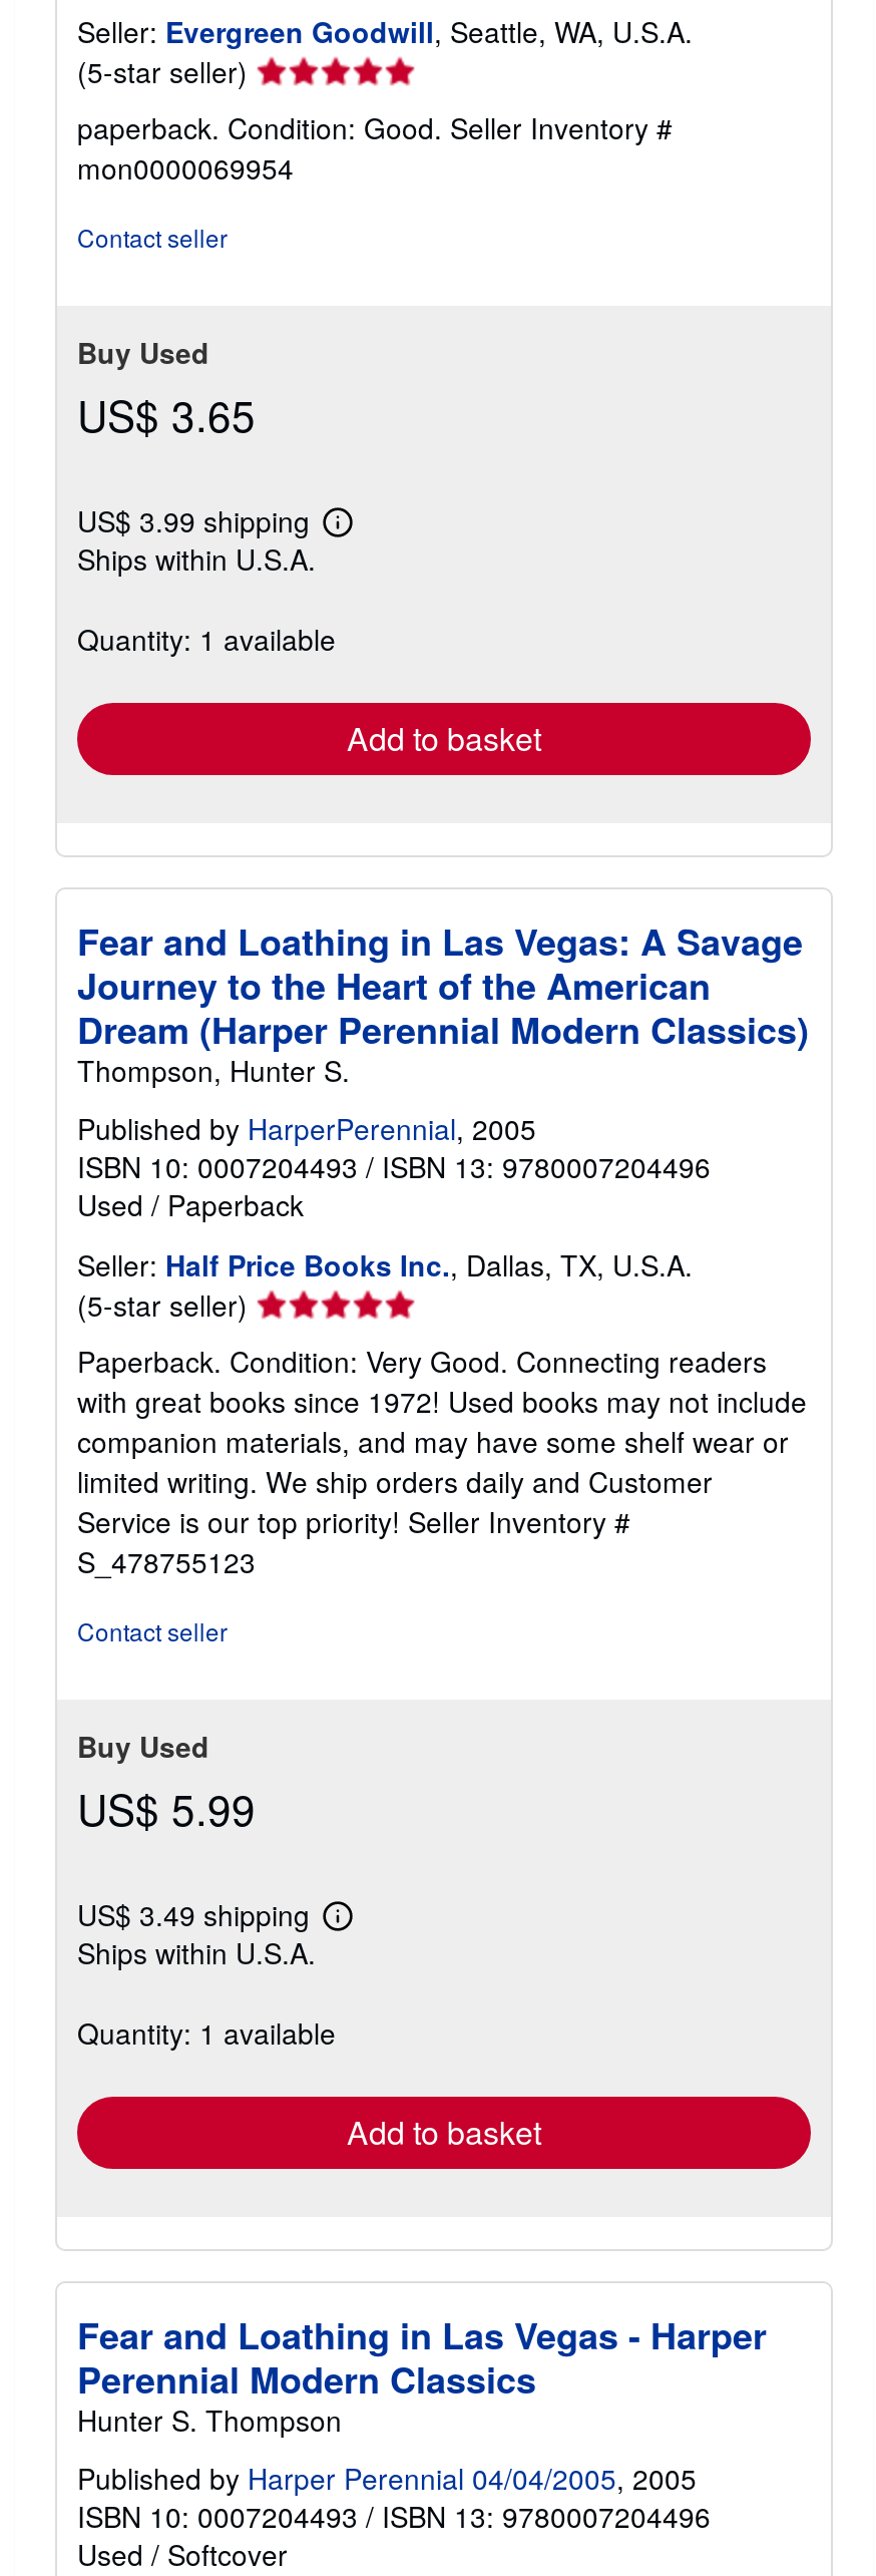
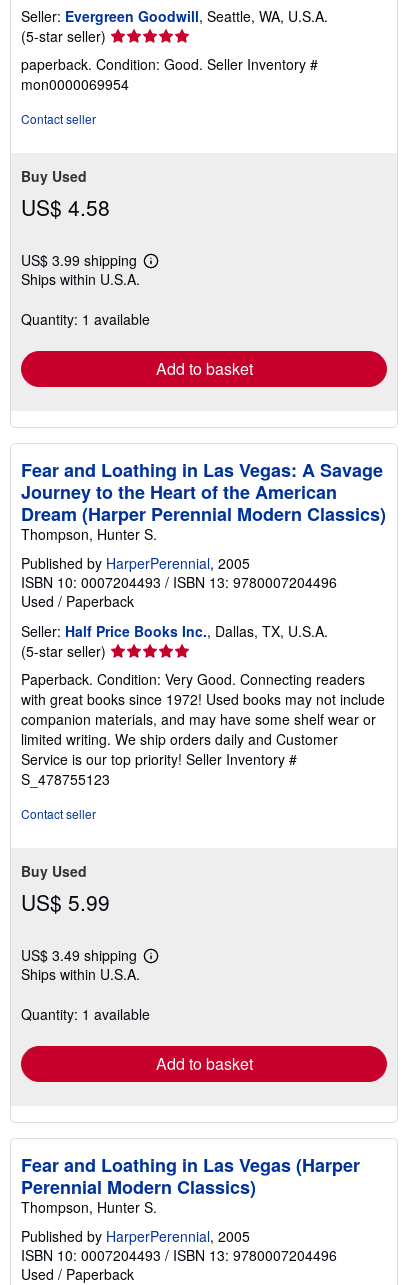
- US$ 3.65
+ US$ 4.58

- Fear and Loathing in Las Vegas - Harper
- Perennial Modern Classics
- Hunter S. Thompson
- Published by Harper Perennial 04/04/2005, 2005
+ Fear and Loathing in Las Vegas (Harper
+ Perennial Modern Classics)
+ Thompson, Hunter S.
+ Published by HarperPerennial, 2005

- Used / Softcover
+ Used / Paperback
